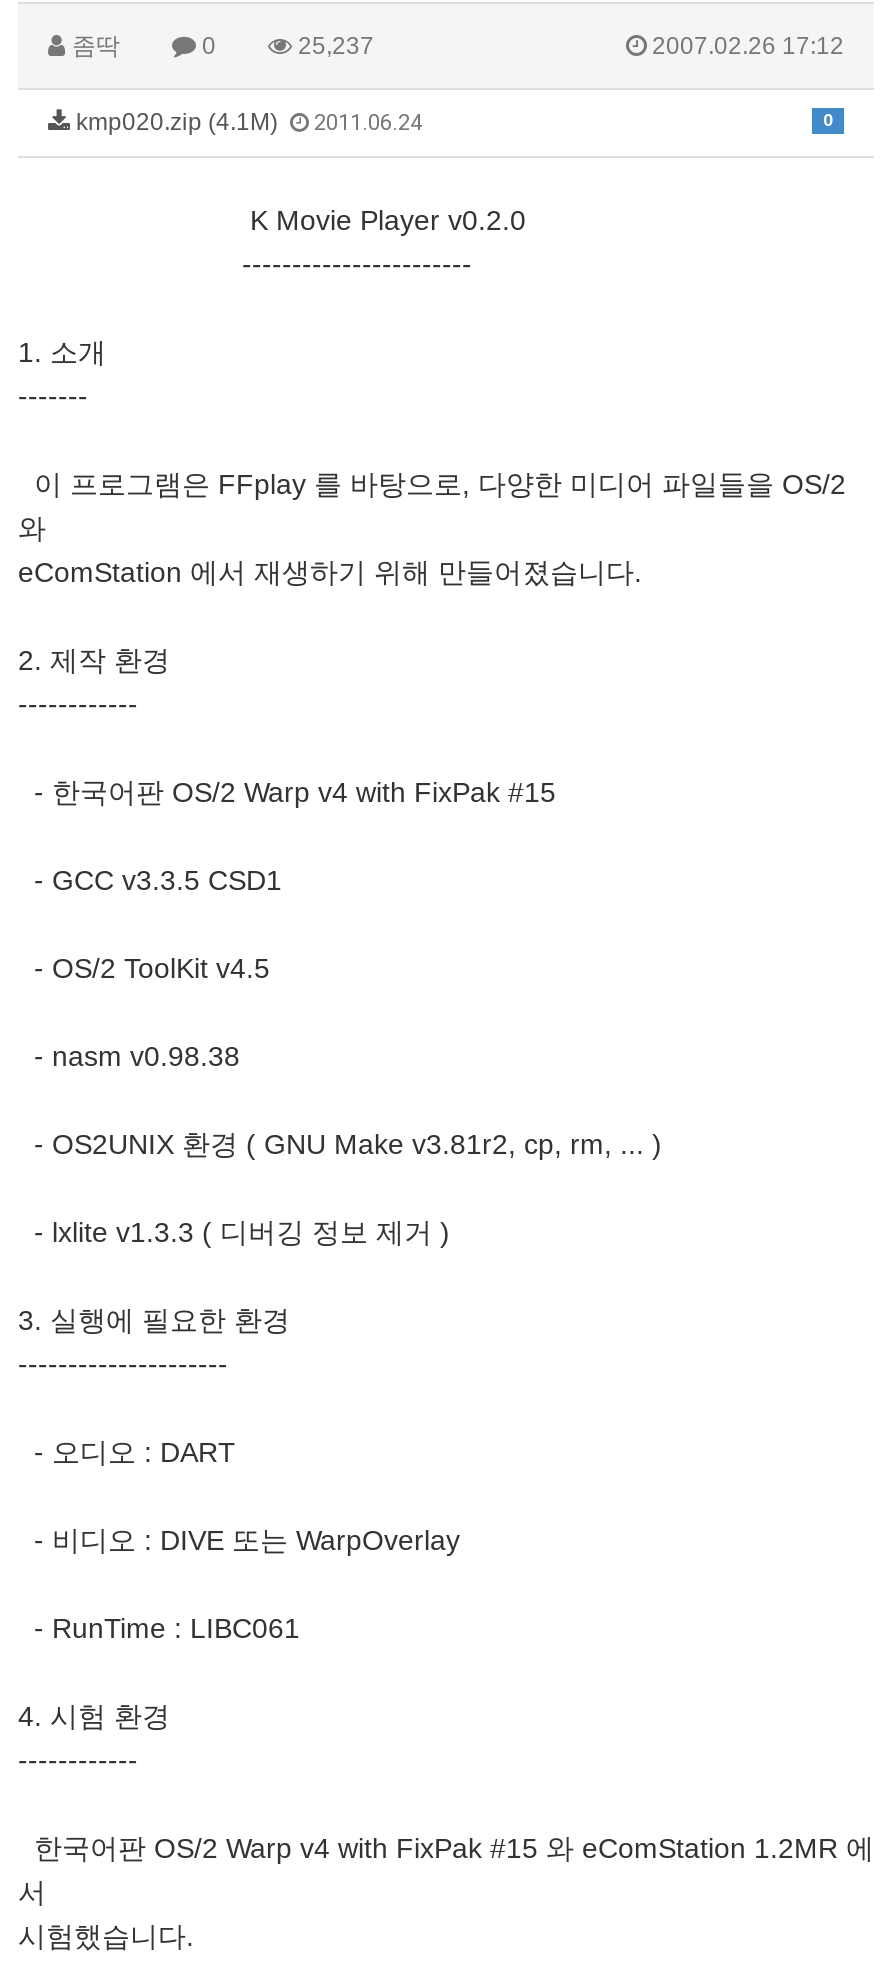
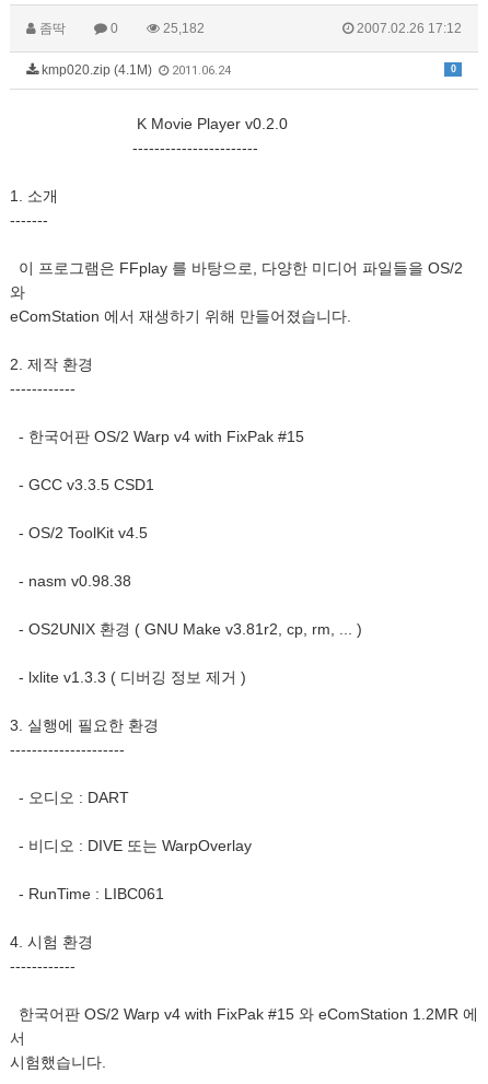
- 25,237
+ 25,182
